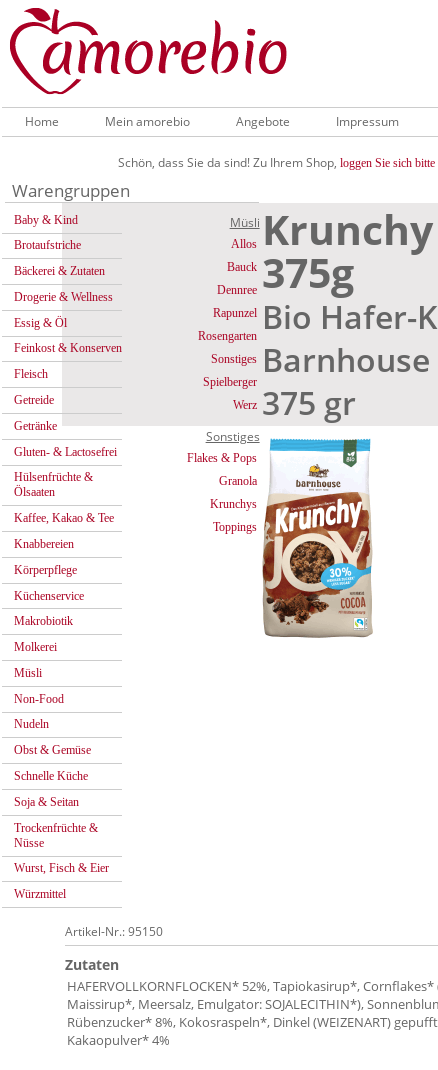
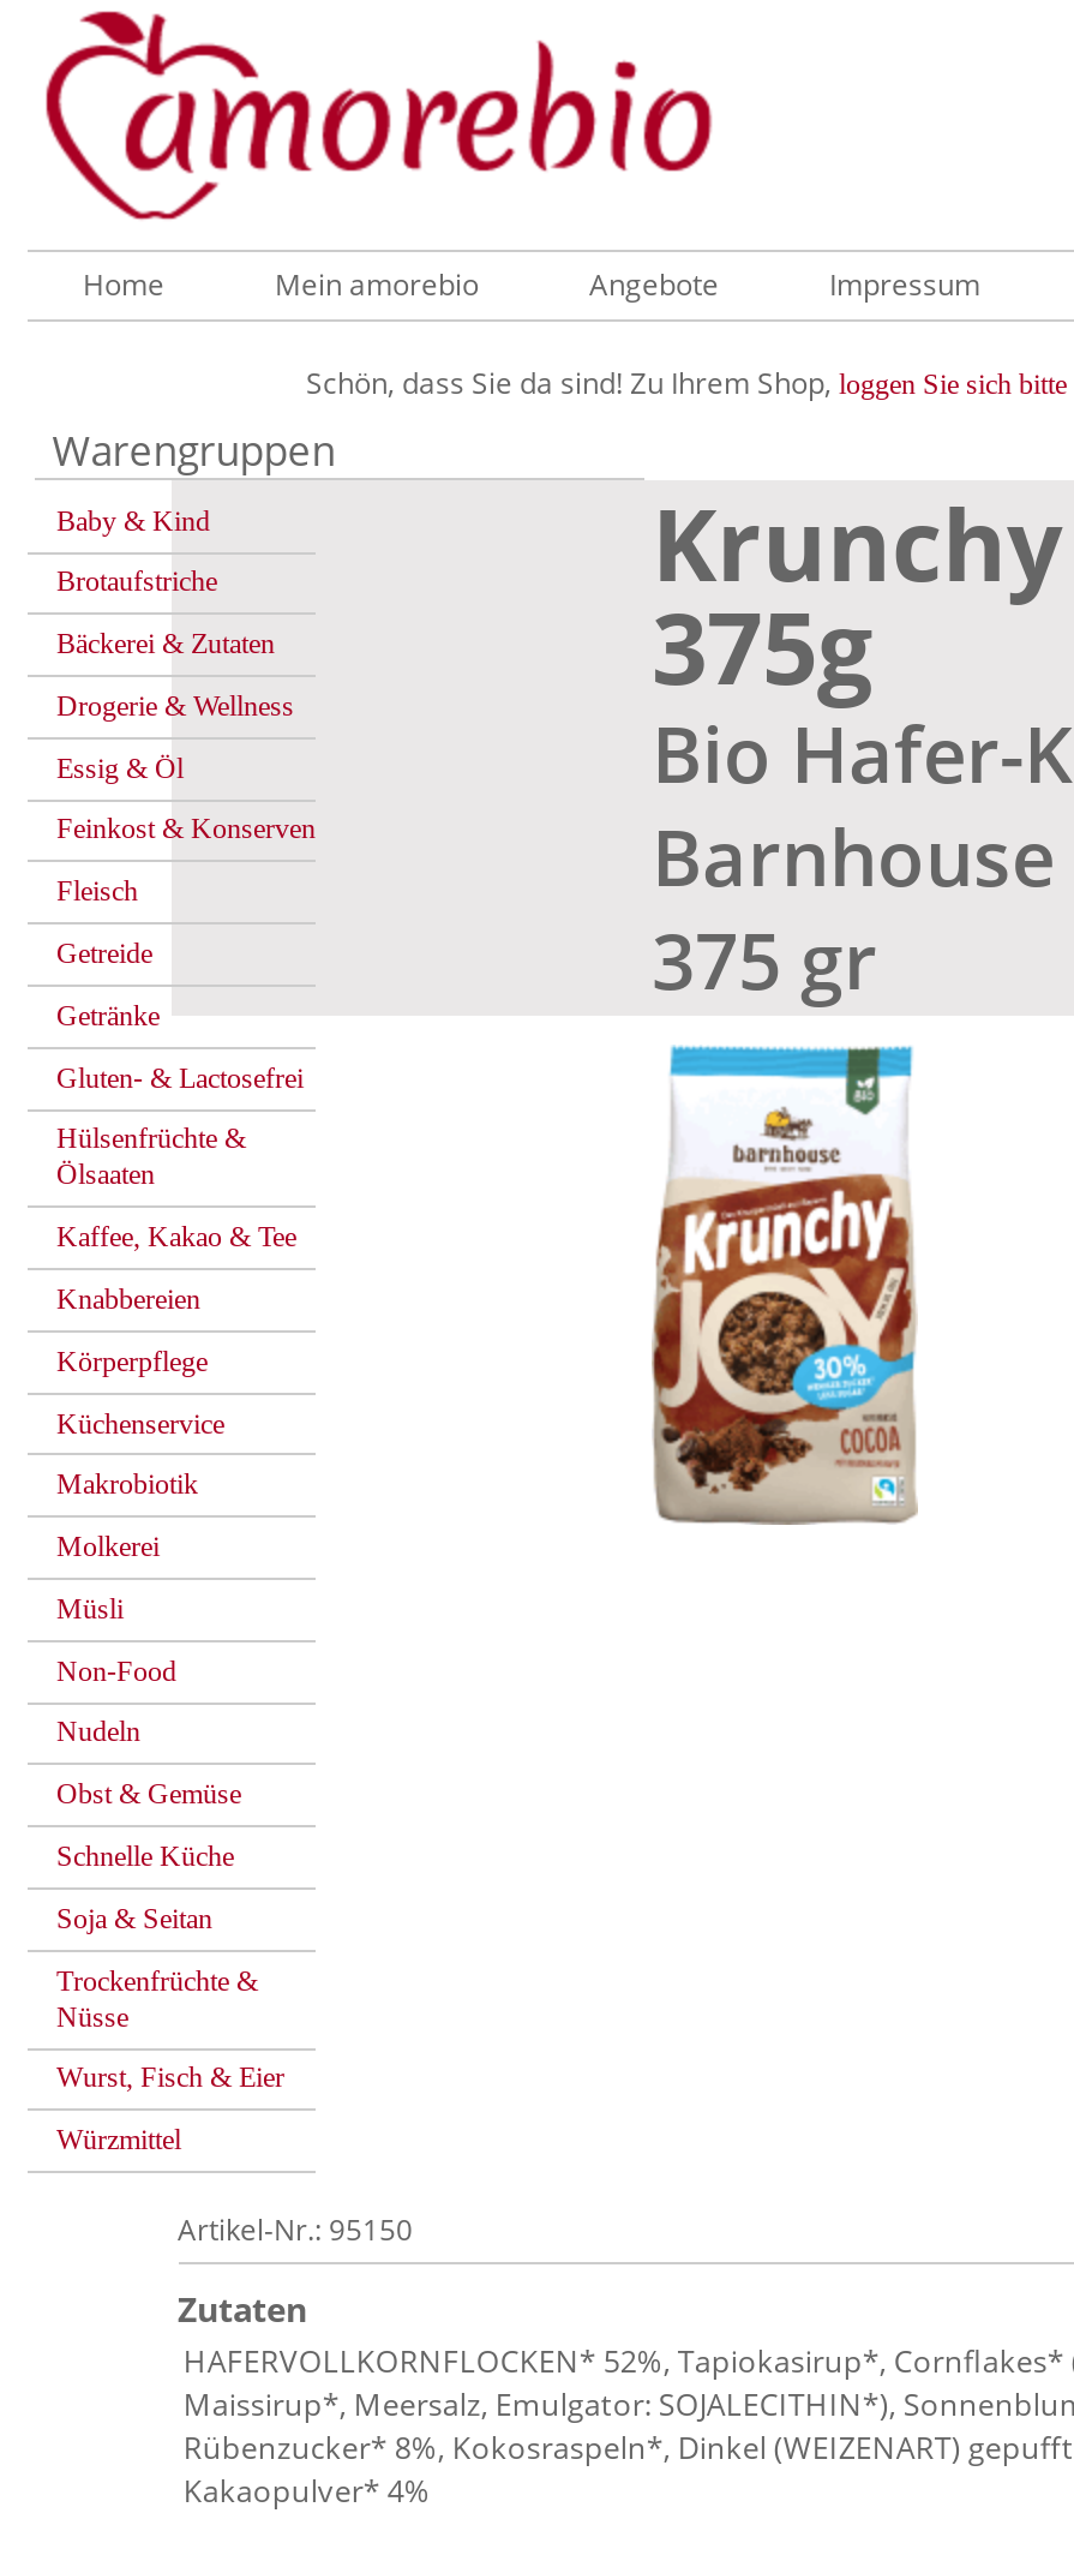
- Müsli
- Allos
- Bauck
- Dennree
- Rapunzel
- Rosengarten
- Sonstiges
- Spielberger
- Werz
- Sonstiges
- Flakes & Pops
- Granola
- Krunchys
- Toppings
